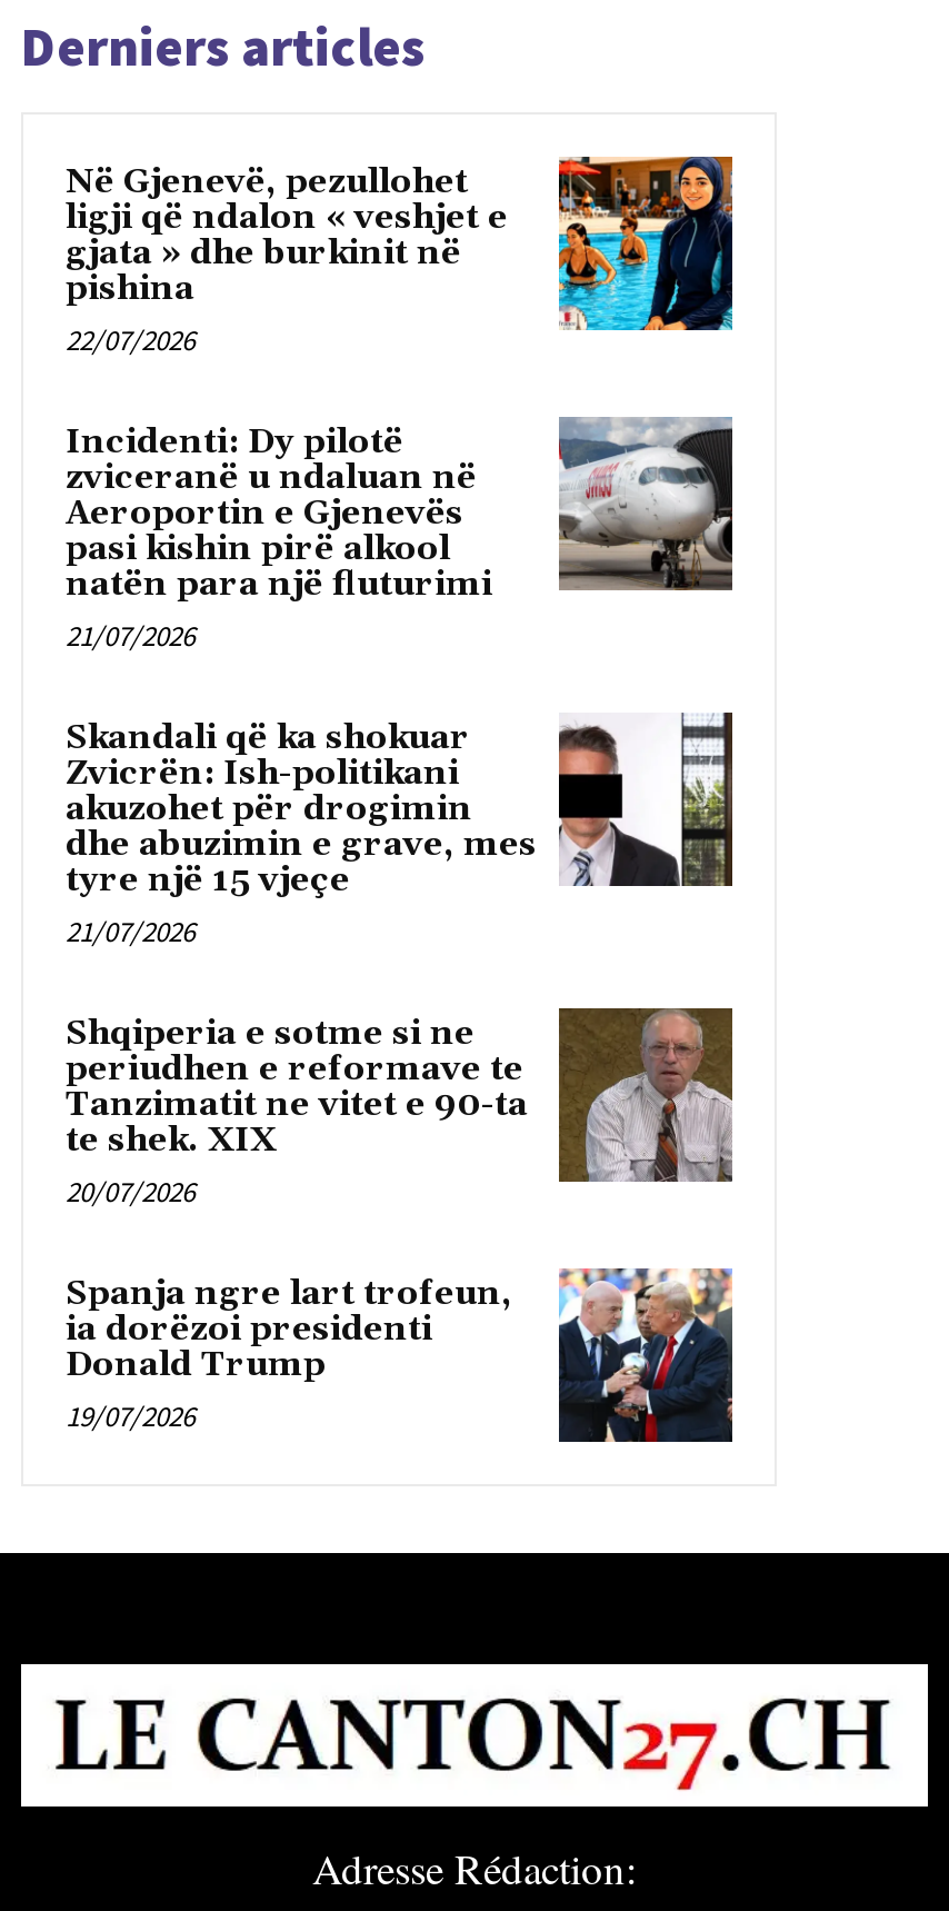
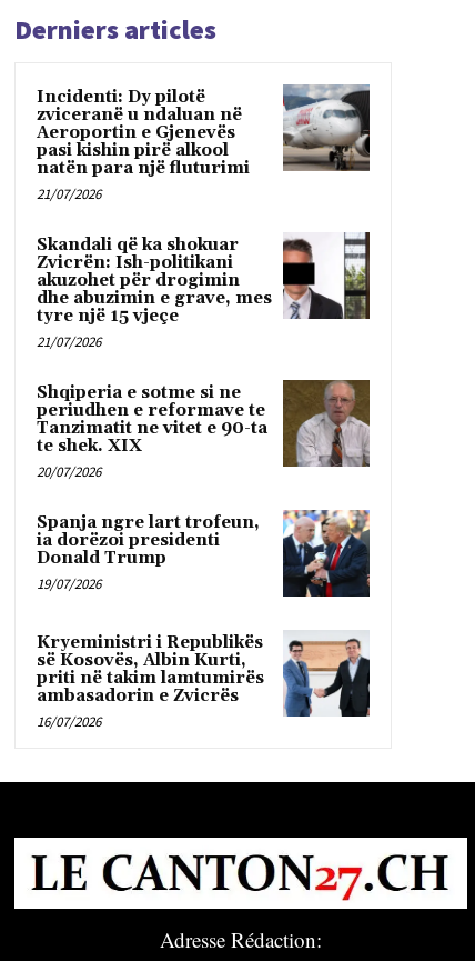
- [image]
- Në Gjenevë, pezullohet
- ligji që ndalon « veshjet e
- gjata » dhe burkinit në
- pishina
- 22/07/2026

moved up: [image] | Incidenti: Dy pilotë | zviceranë u ndaluan në | ... | Donald Trump | 19/07/2026

+ [image]
+ Kryeministri i Republikës
+ së Kosovës, Albin Kurti,
+ priti në takim lamtumirës
+ ambasadorin e Zvicrës
+ 16/07/2026
